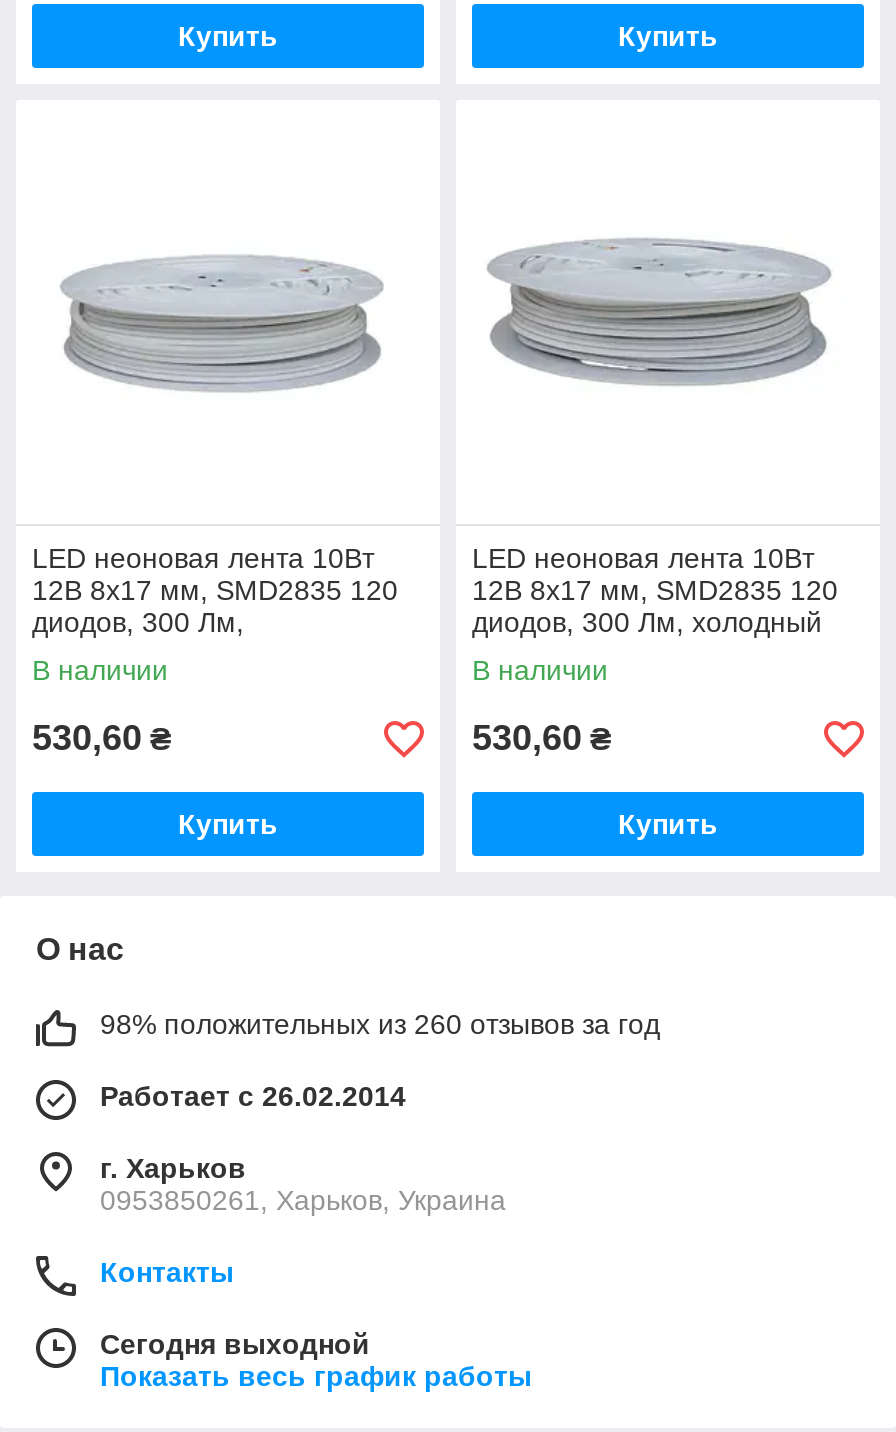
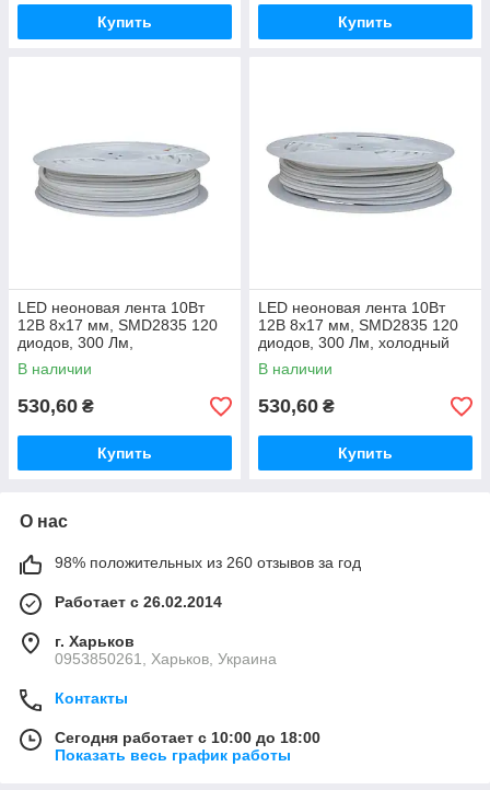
- Сегодня выходной
+ Сегодня работает с 10:00 до 18:00
